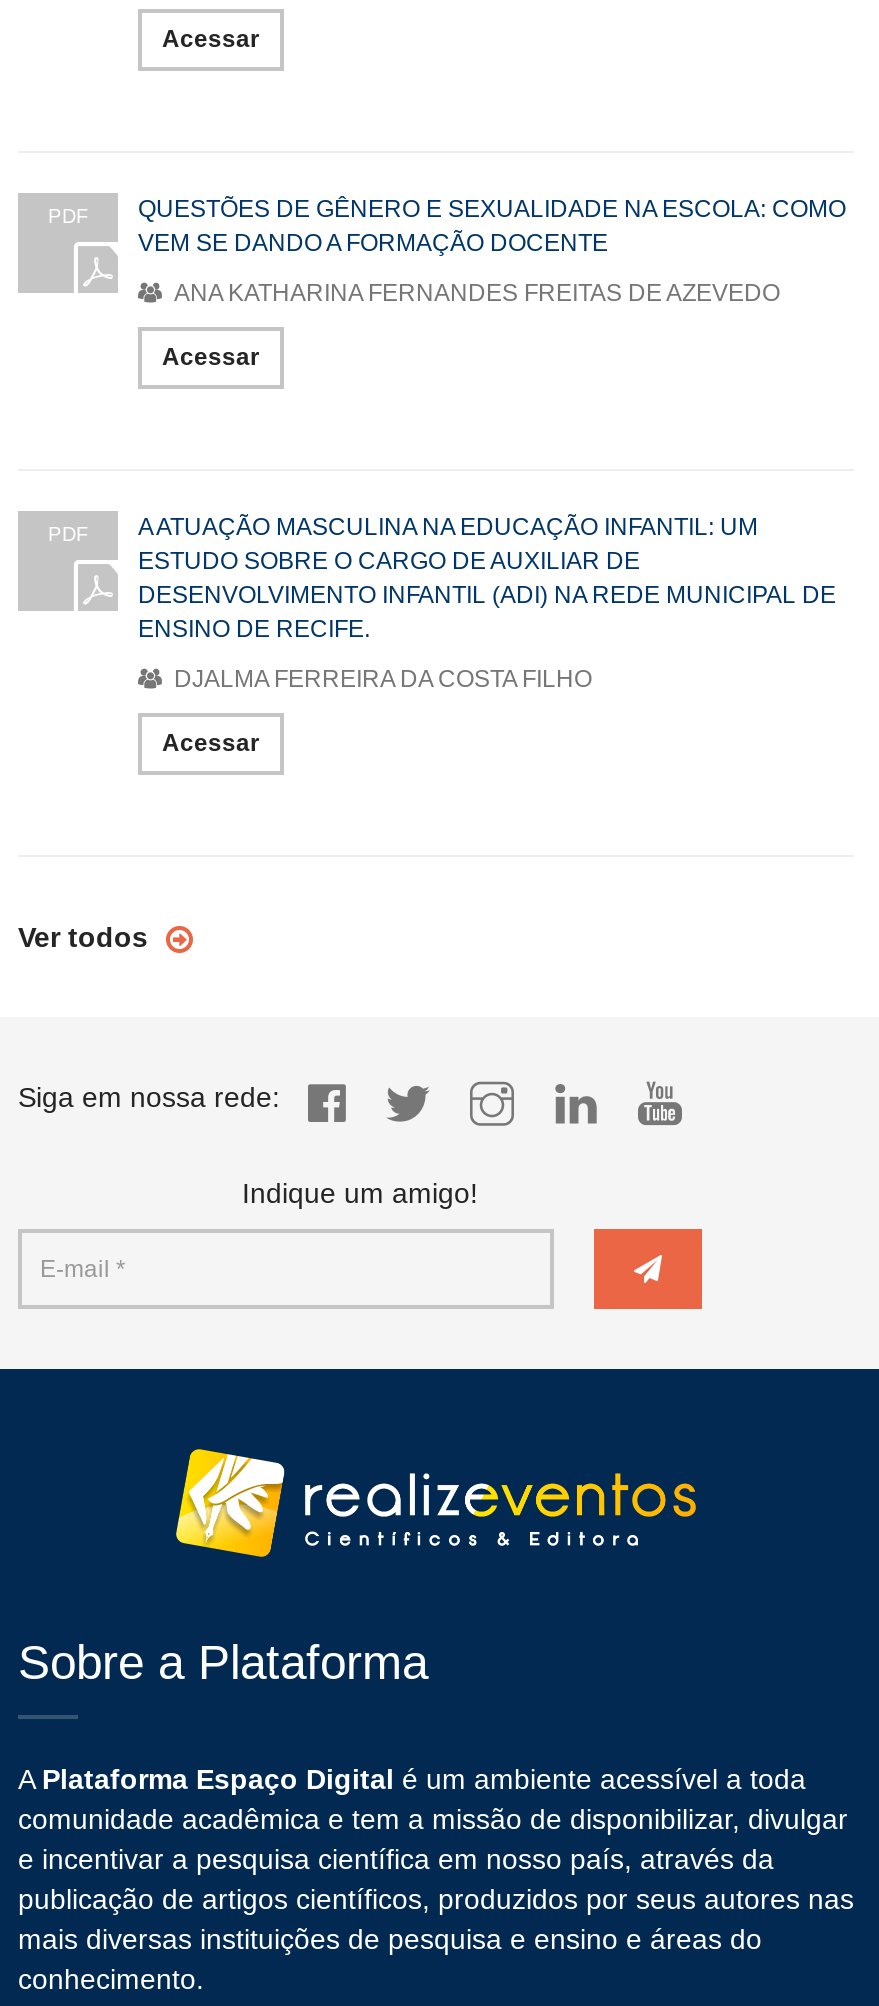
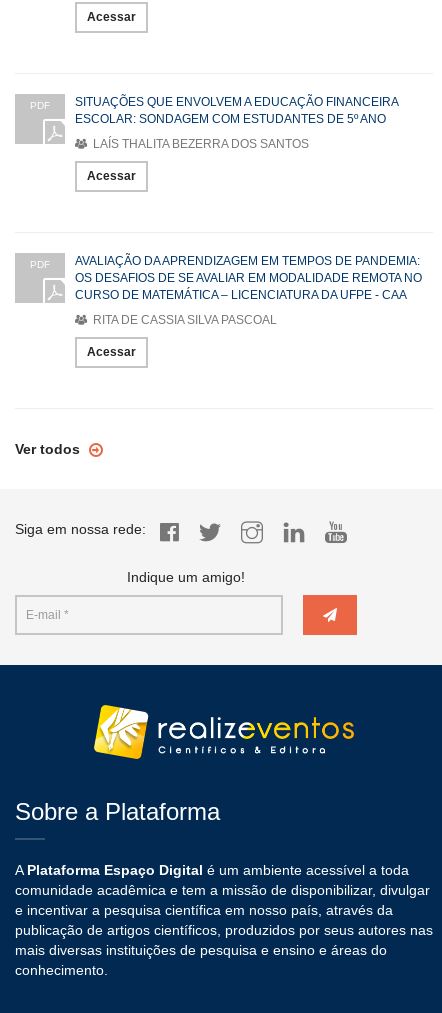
- QUESTÕES DE GÊNERO E SEXUALIDADE NA ESCOLA: COMO
- VEM SE DANDO A FORMAÇÃO DOCENTE
+ SITUAÇÕES QUE ENVOLVEM A EDUCAÇÃO FINANCEIRA
+ ESCOLAR: SONDAGEM COM ESTUDANTES DE 5º ANO

- ANA KATHARINA FERNANDES FREITAS DE AZEVEDO
+ LAÍS THALITA BEZERRA DOS SANTOS

- A ATUAÇÃO MASCULINA NA EDUCAÇÃO INFANTIL: UM
- ESTUDO SOBRE O CARGO DE AUXILIAR DE
- DESENVOLVIMENTO INFANTIL (ADI) NA REDE MUNICIPAL DE
- ENSINO DE RECIFE.
+ AVALIAÇÃO DA APRENDIZAGEM EM TEMPOS DE PANDEMIA:
+ OS DESAFIOS DE SE AVALIAR EM MODALIDADE REMOTA NO
+ CURSO DE MATEMÁTICA – LICENCIATURA DA UFPE - CAA

- DJALMA FERREIRA DA COSTA FILHO
+ RITA DE CASSIA SILVA PASCOAL
